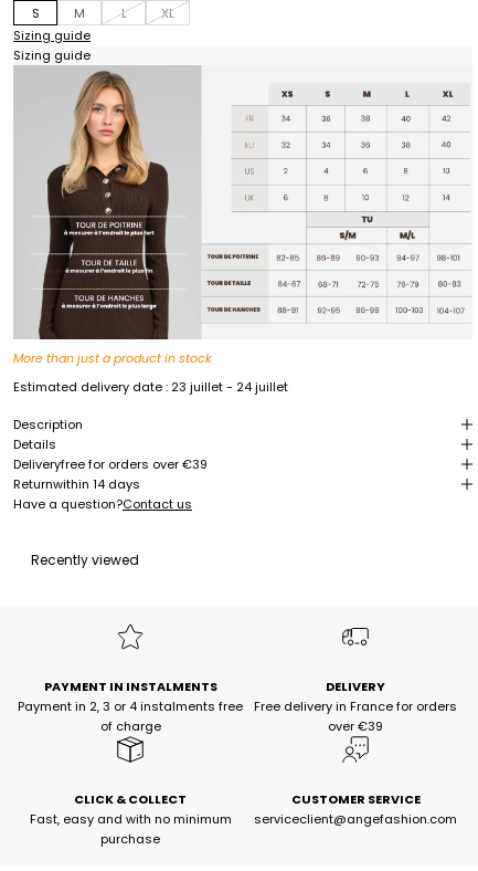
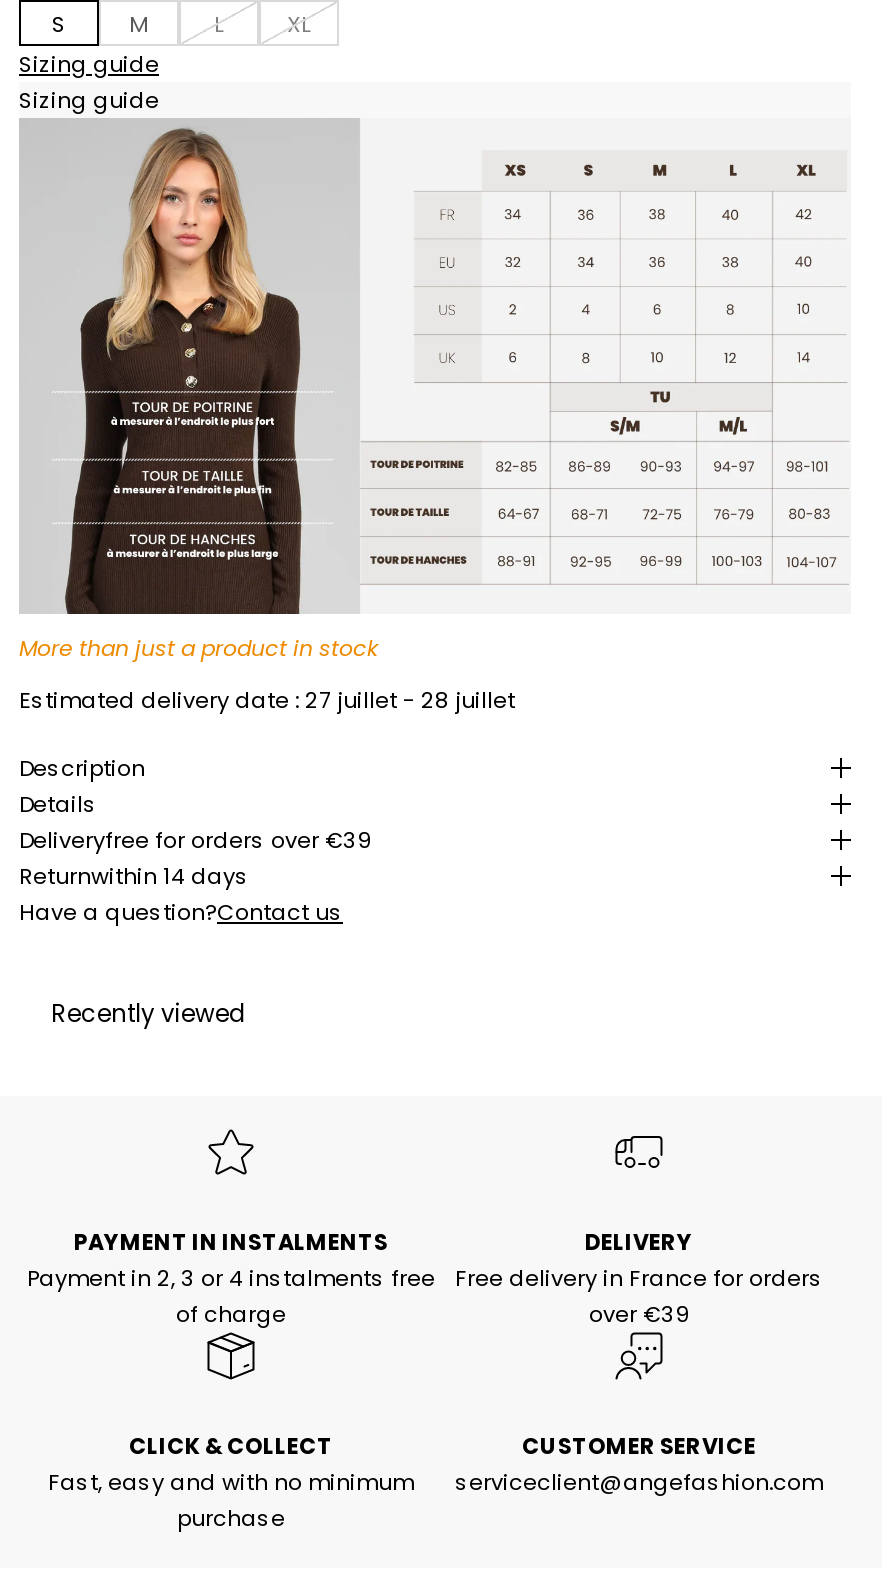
- Estimated delivery date : 23 juillet - 24 juillet
+ Estimated delivery date : 27 juillet - 28 juillet
